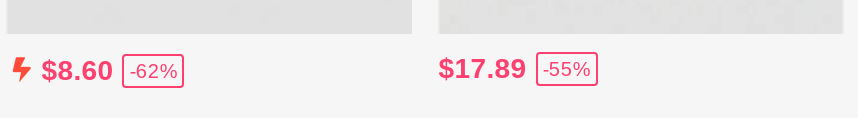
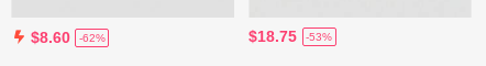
- $17.89
+ $18.75

- -55%
+ -53%
